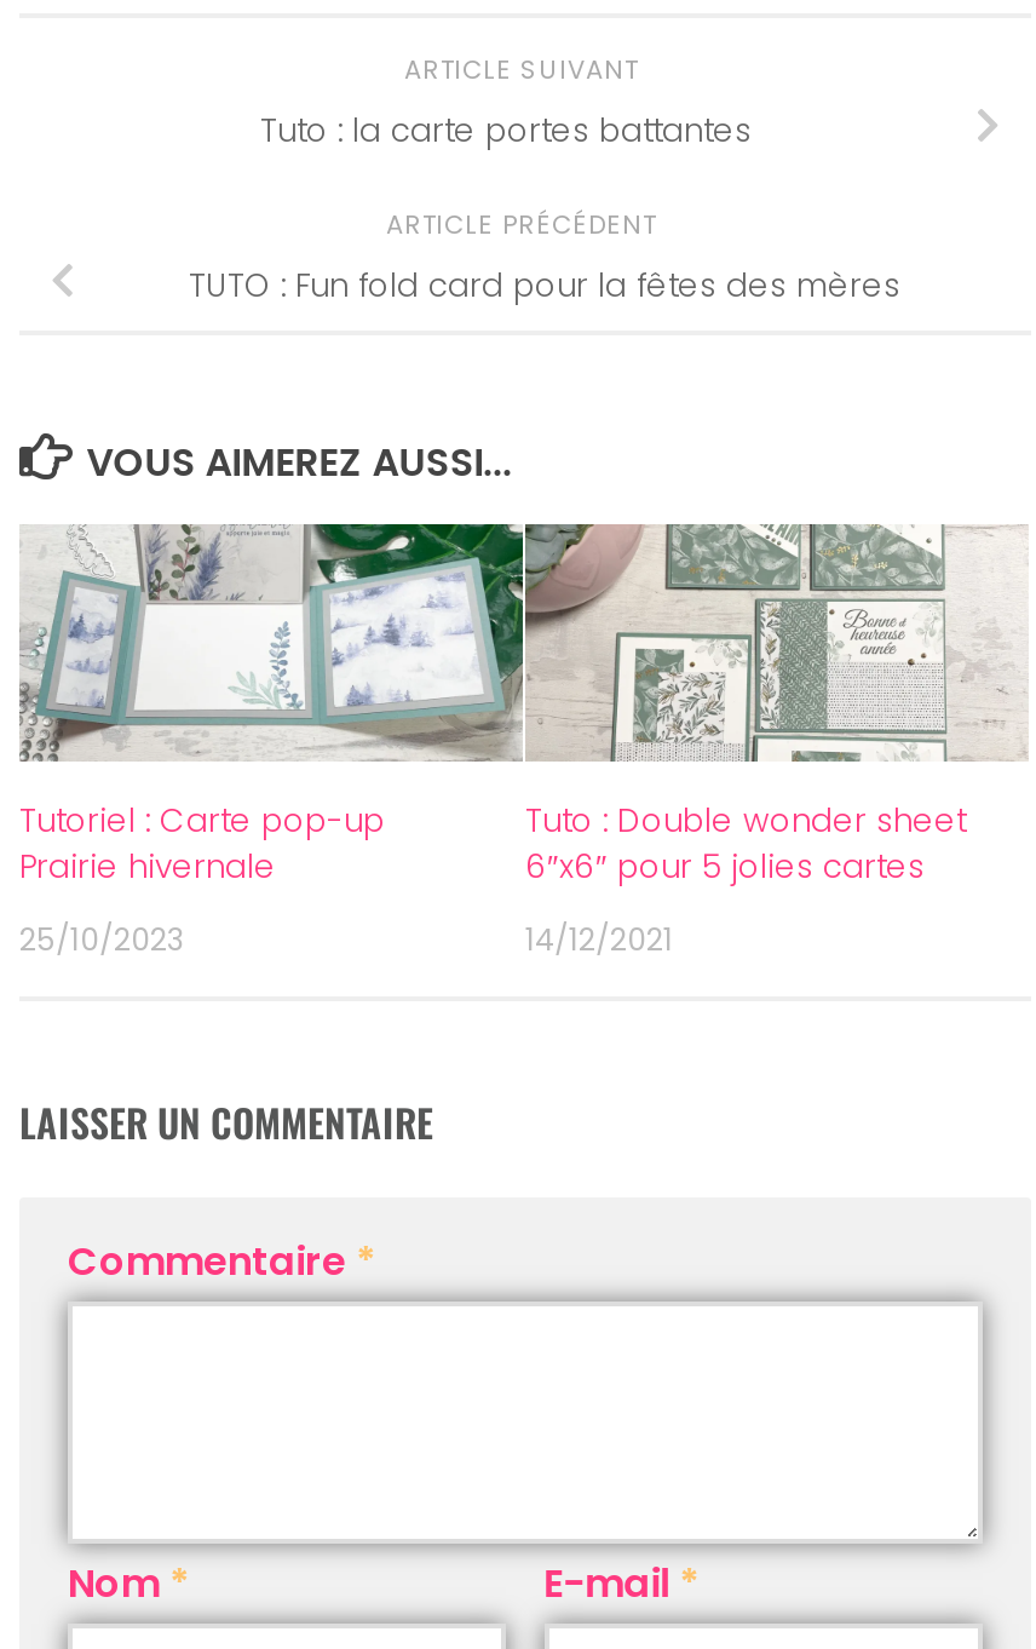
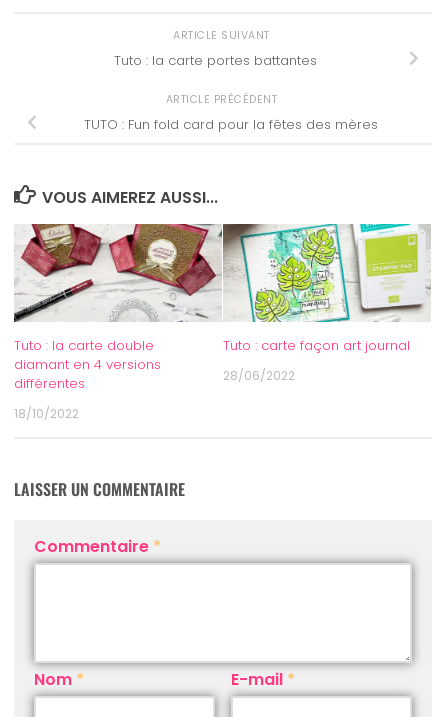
- [image]
- Tutoriel : Carte pop-up
- Prairie hivernale
+ [image]
+ Tuto : la carte double
+ diamant en 4 versions
+ différentes

- Tuto : Double wonder sheet
- 6″x6″ pour 5 jolies cartes
+ Tuto : carte façon art journal

- 25/10/2023
+ 18/10/2022

- 14/12/2021
+ 28/06/2022
